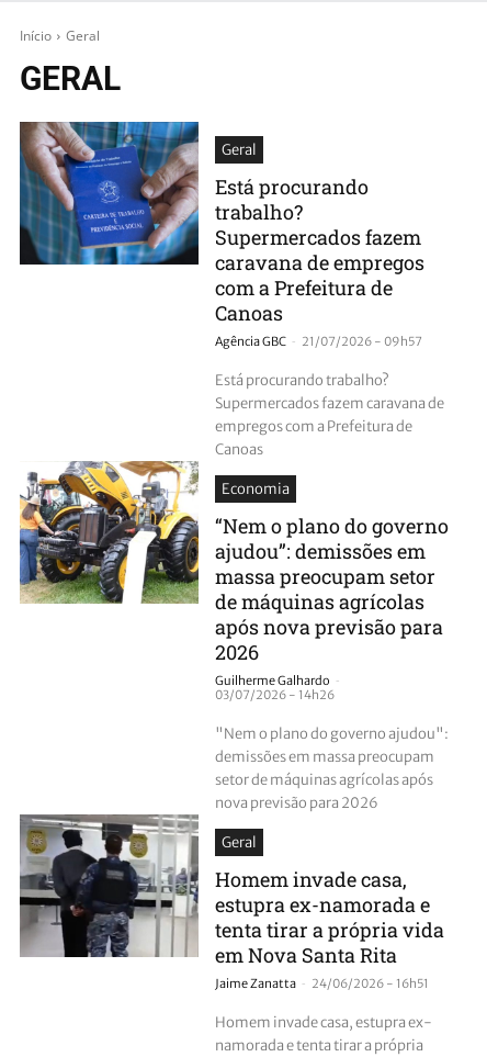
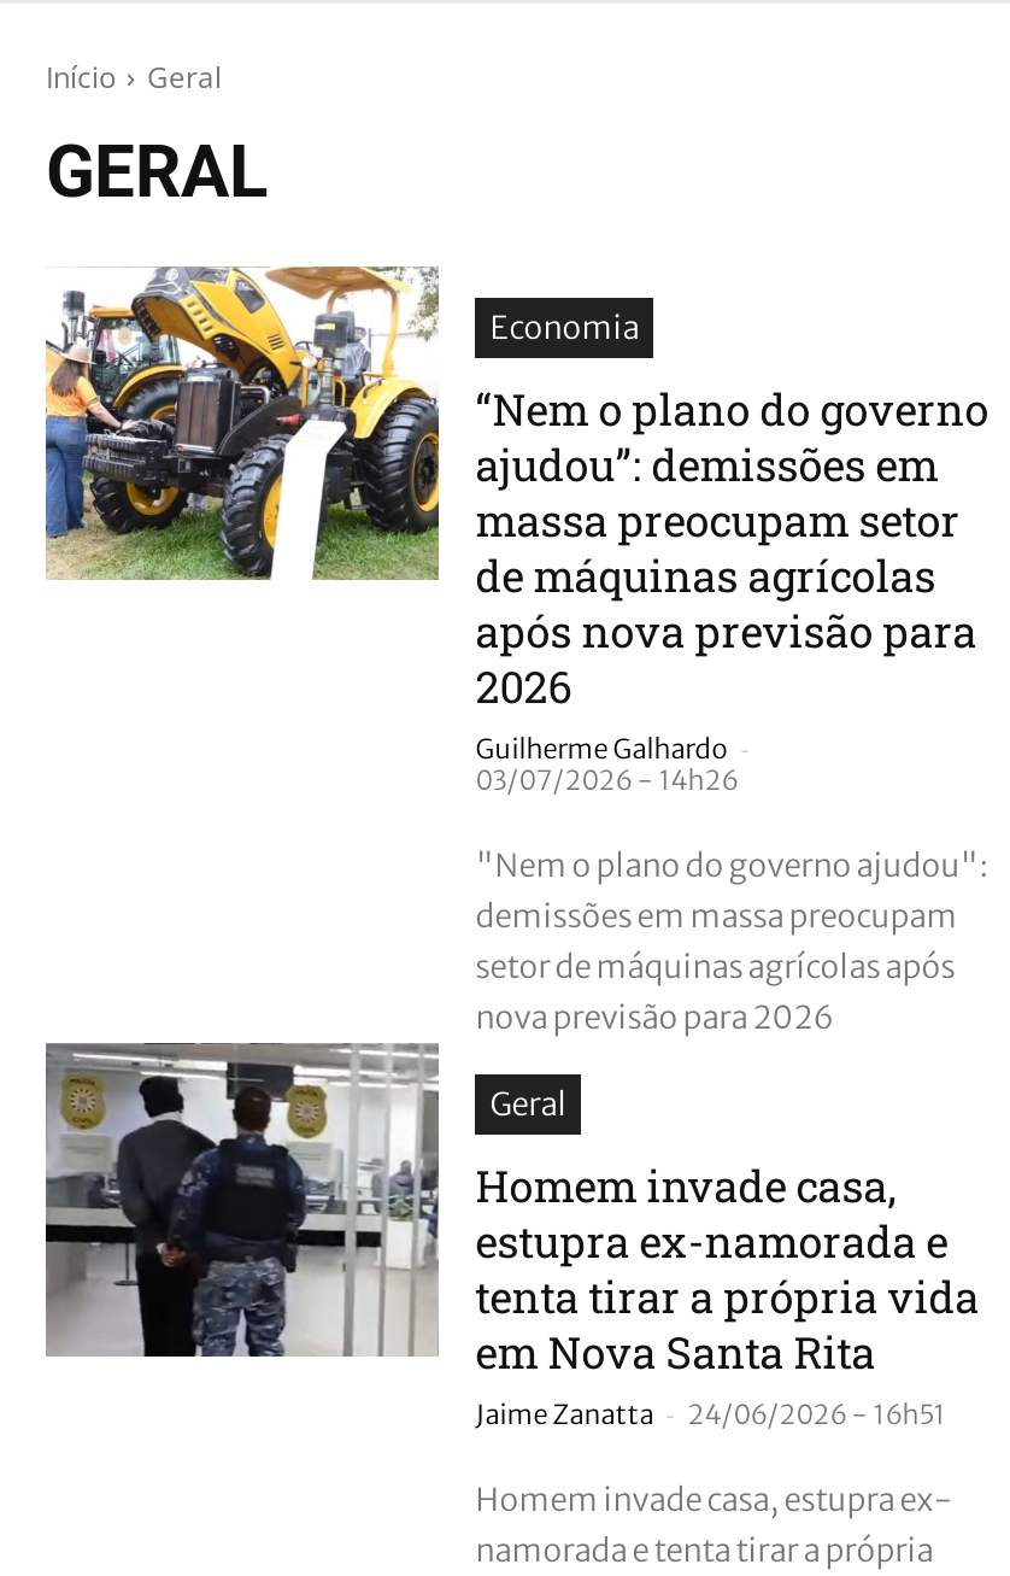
- [image]
- Geral
- Está procurando
- trabalho?
- Supermercados fazem
- caravana de empregos
- com a Prefeitura de
- Canoas
- Agência GBC - 21/07/2026 - 09h57
- Está procurando trabalho?
- Supermercados fazem caravana de
- empregos com a Prefeitura de
- Canoas
